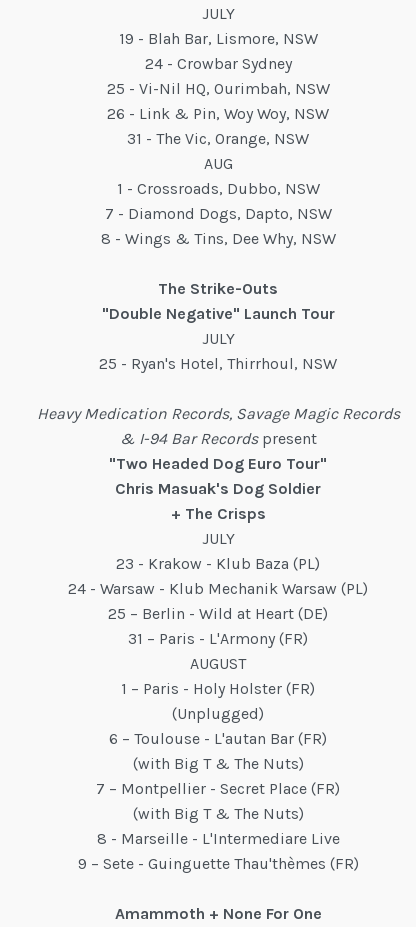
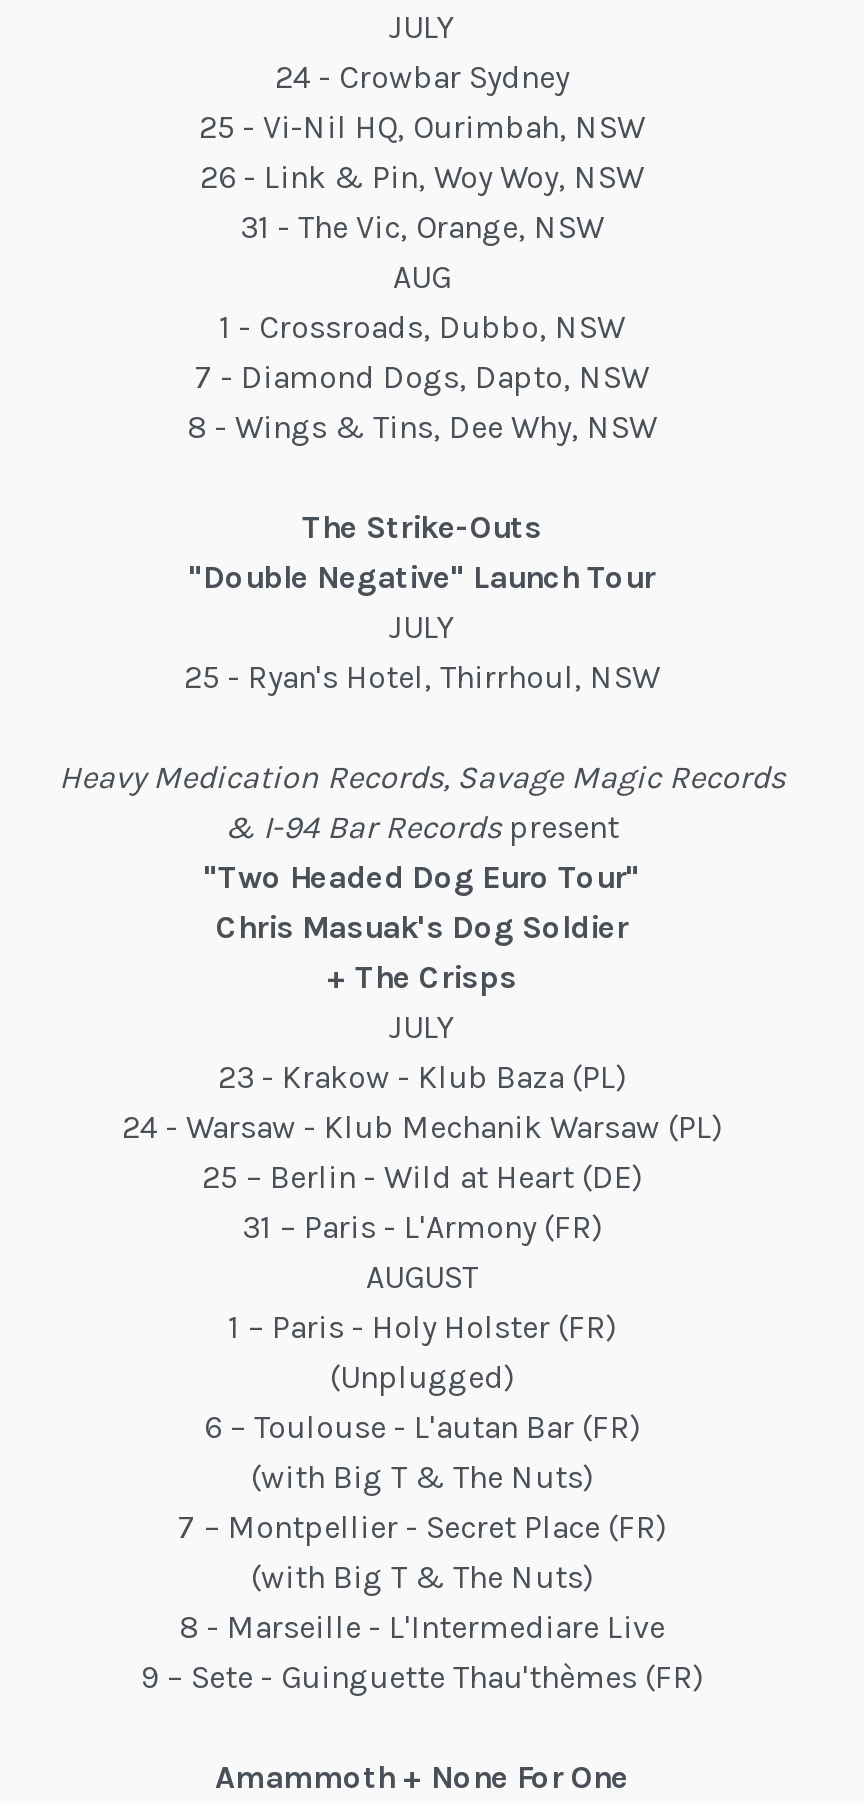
- 19 - Blah Bar, Lismore, NSW
